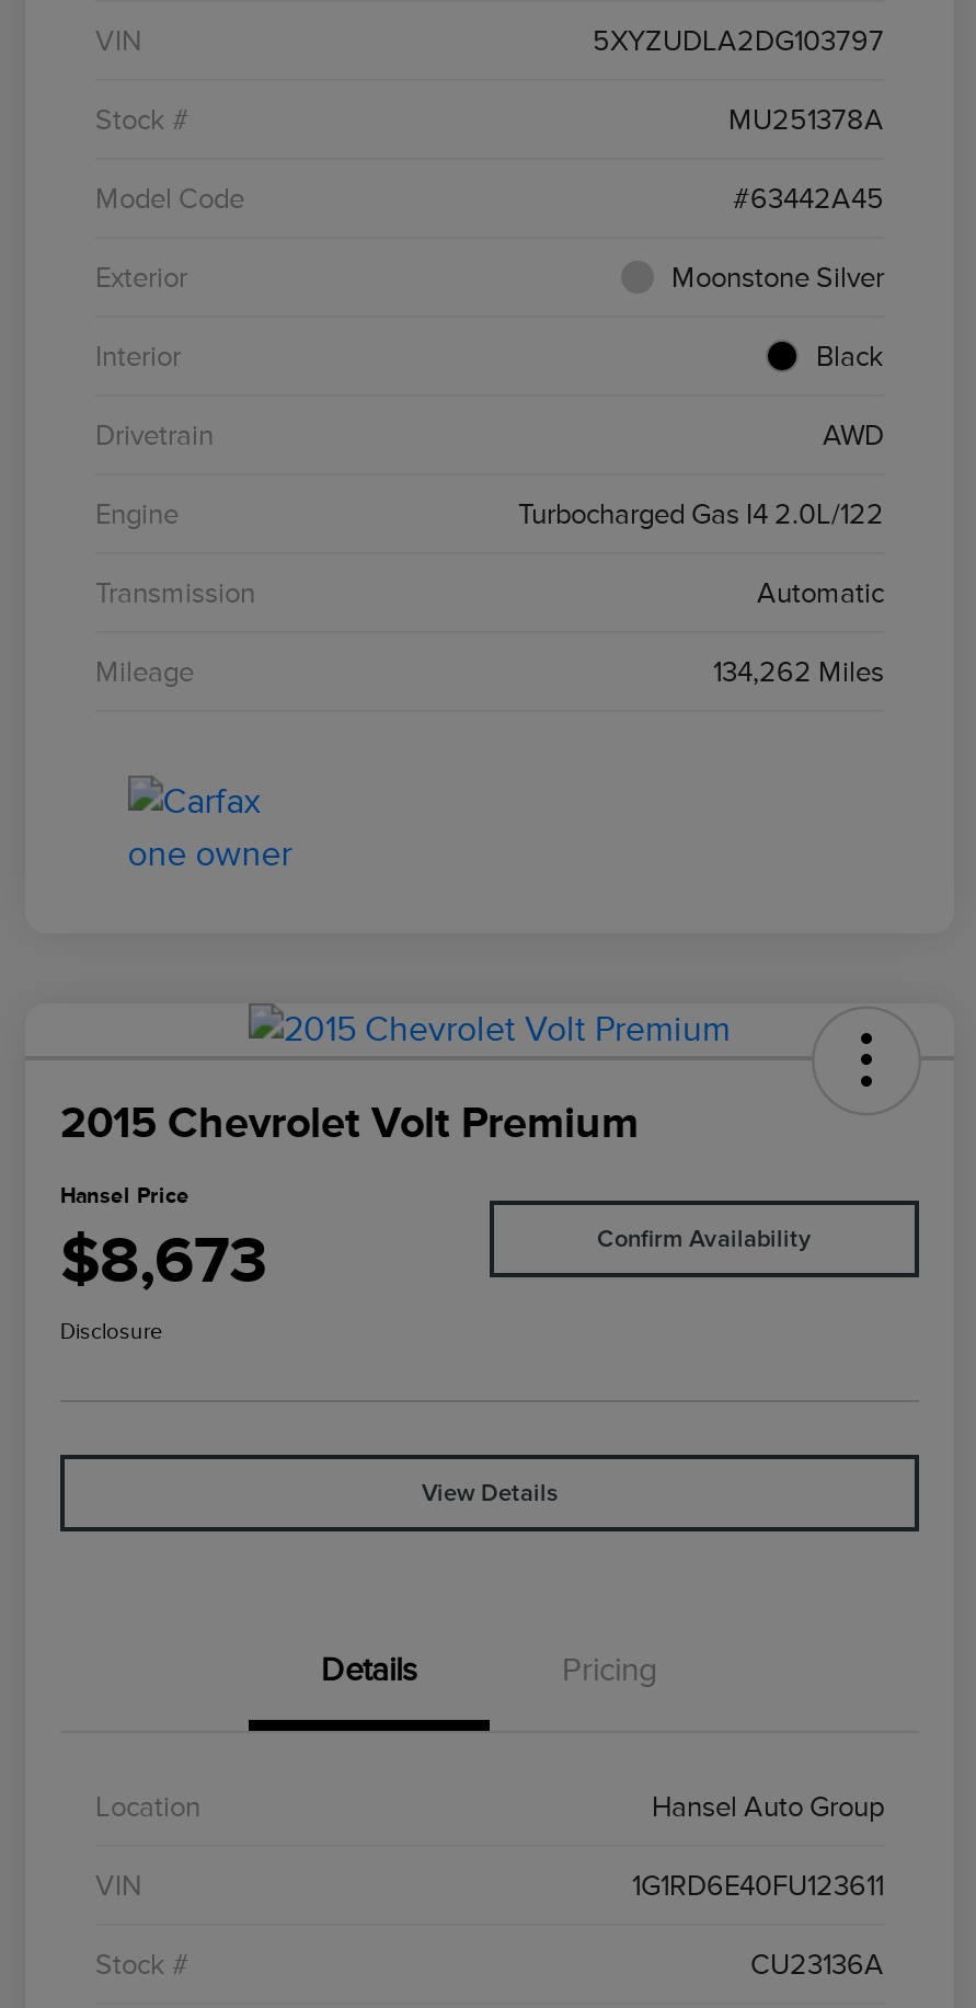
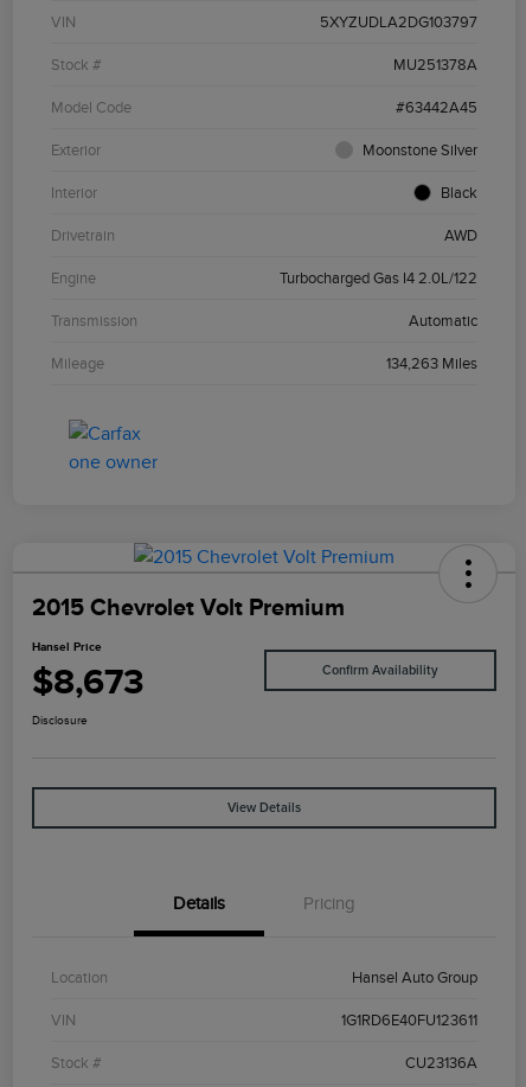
- 134,262 Miles
+ 134,263 Miles
